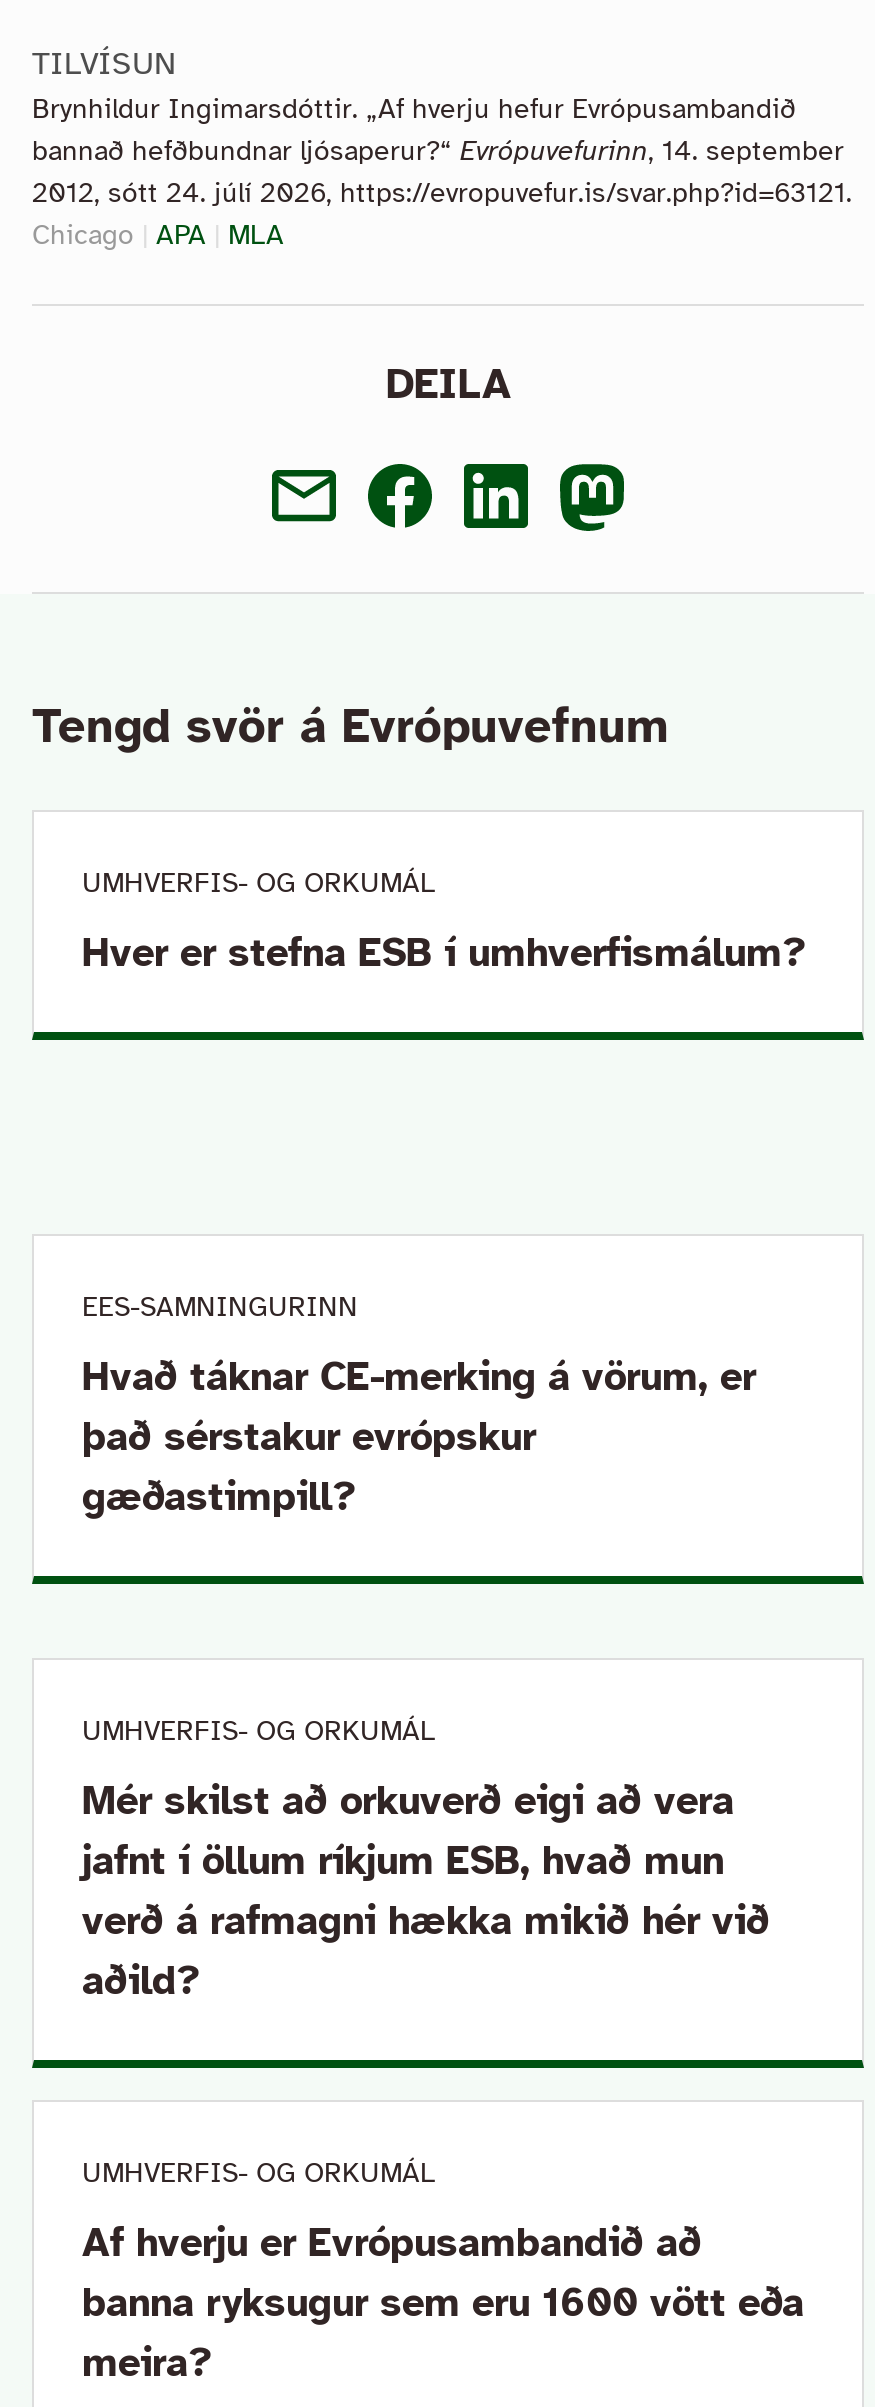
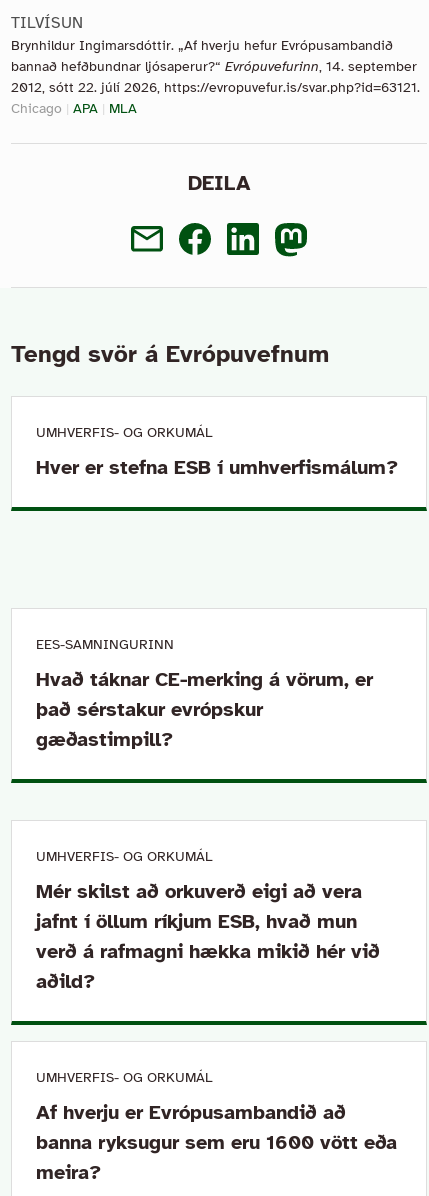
- 2012, sótt 24. júlí 2026, https://evropuvefur.is/svar.php?id=63121.
+ 2012, sótt 22. júlí 2026, https://evropuvefur.is/svar.php?id=63121.
